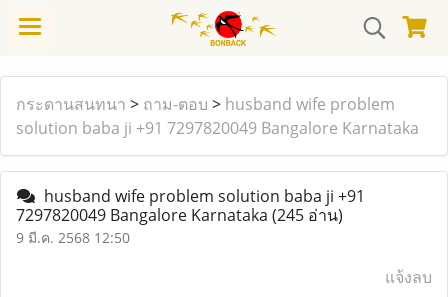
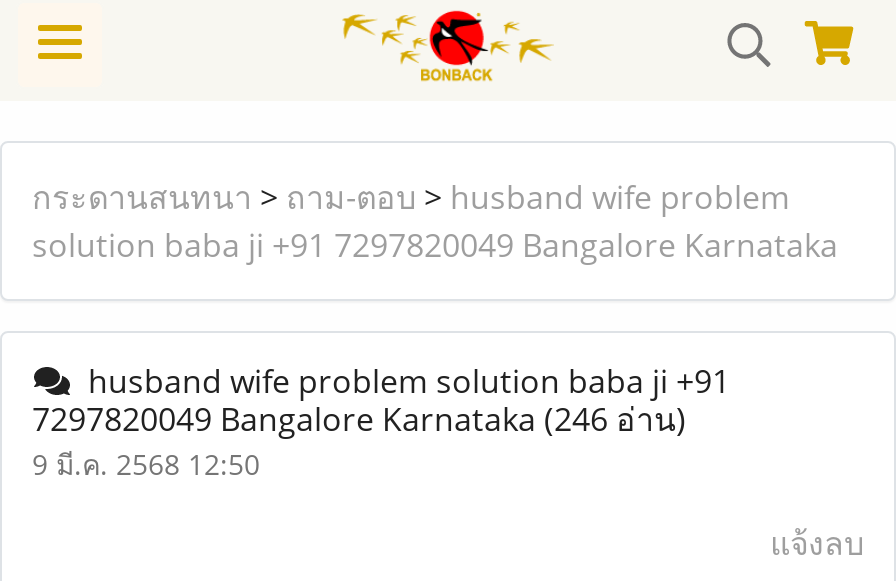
- 7297820049 Bangalore Karnataka (245 อ่าน)
+ 7297820049 Bangalore Karnataka (246 อ่าน)
